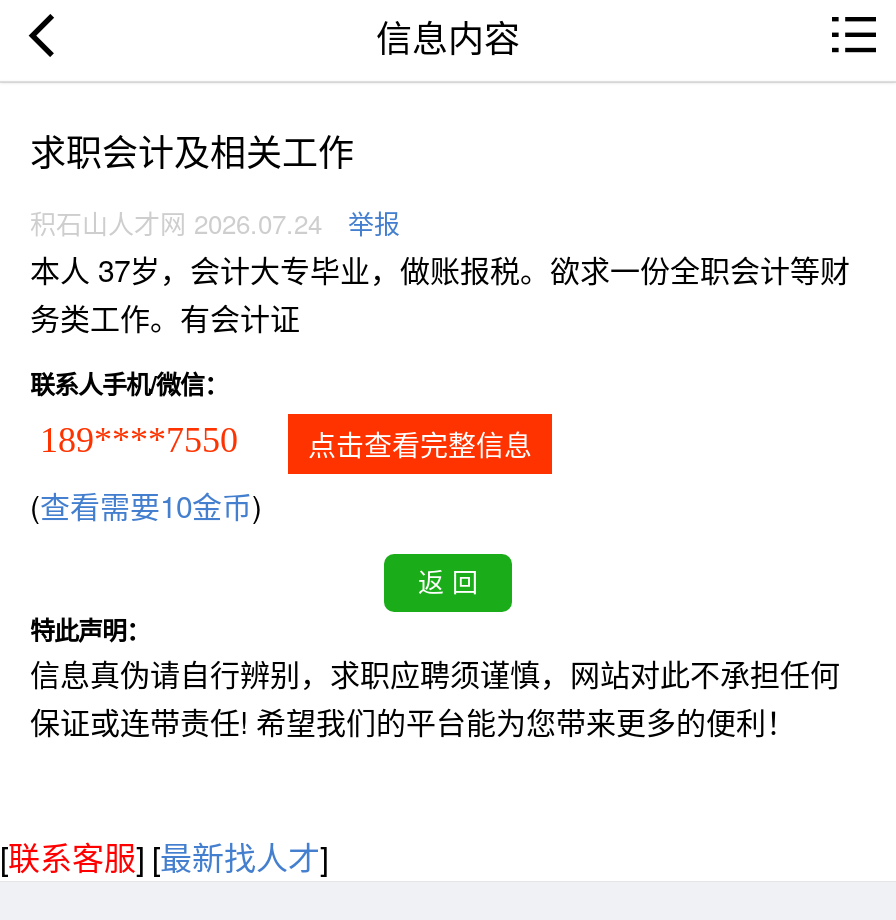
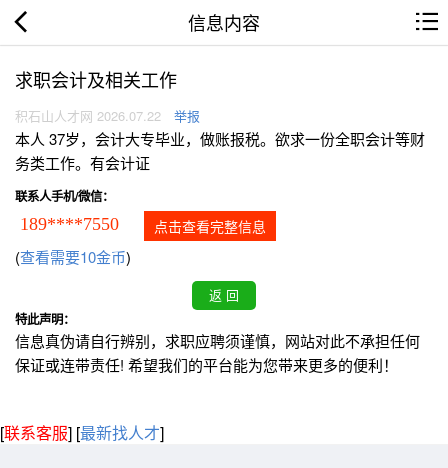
- 积石山人才网 2026.07.24
+ 积石山人才网 2026.07.22
